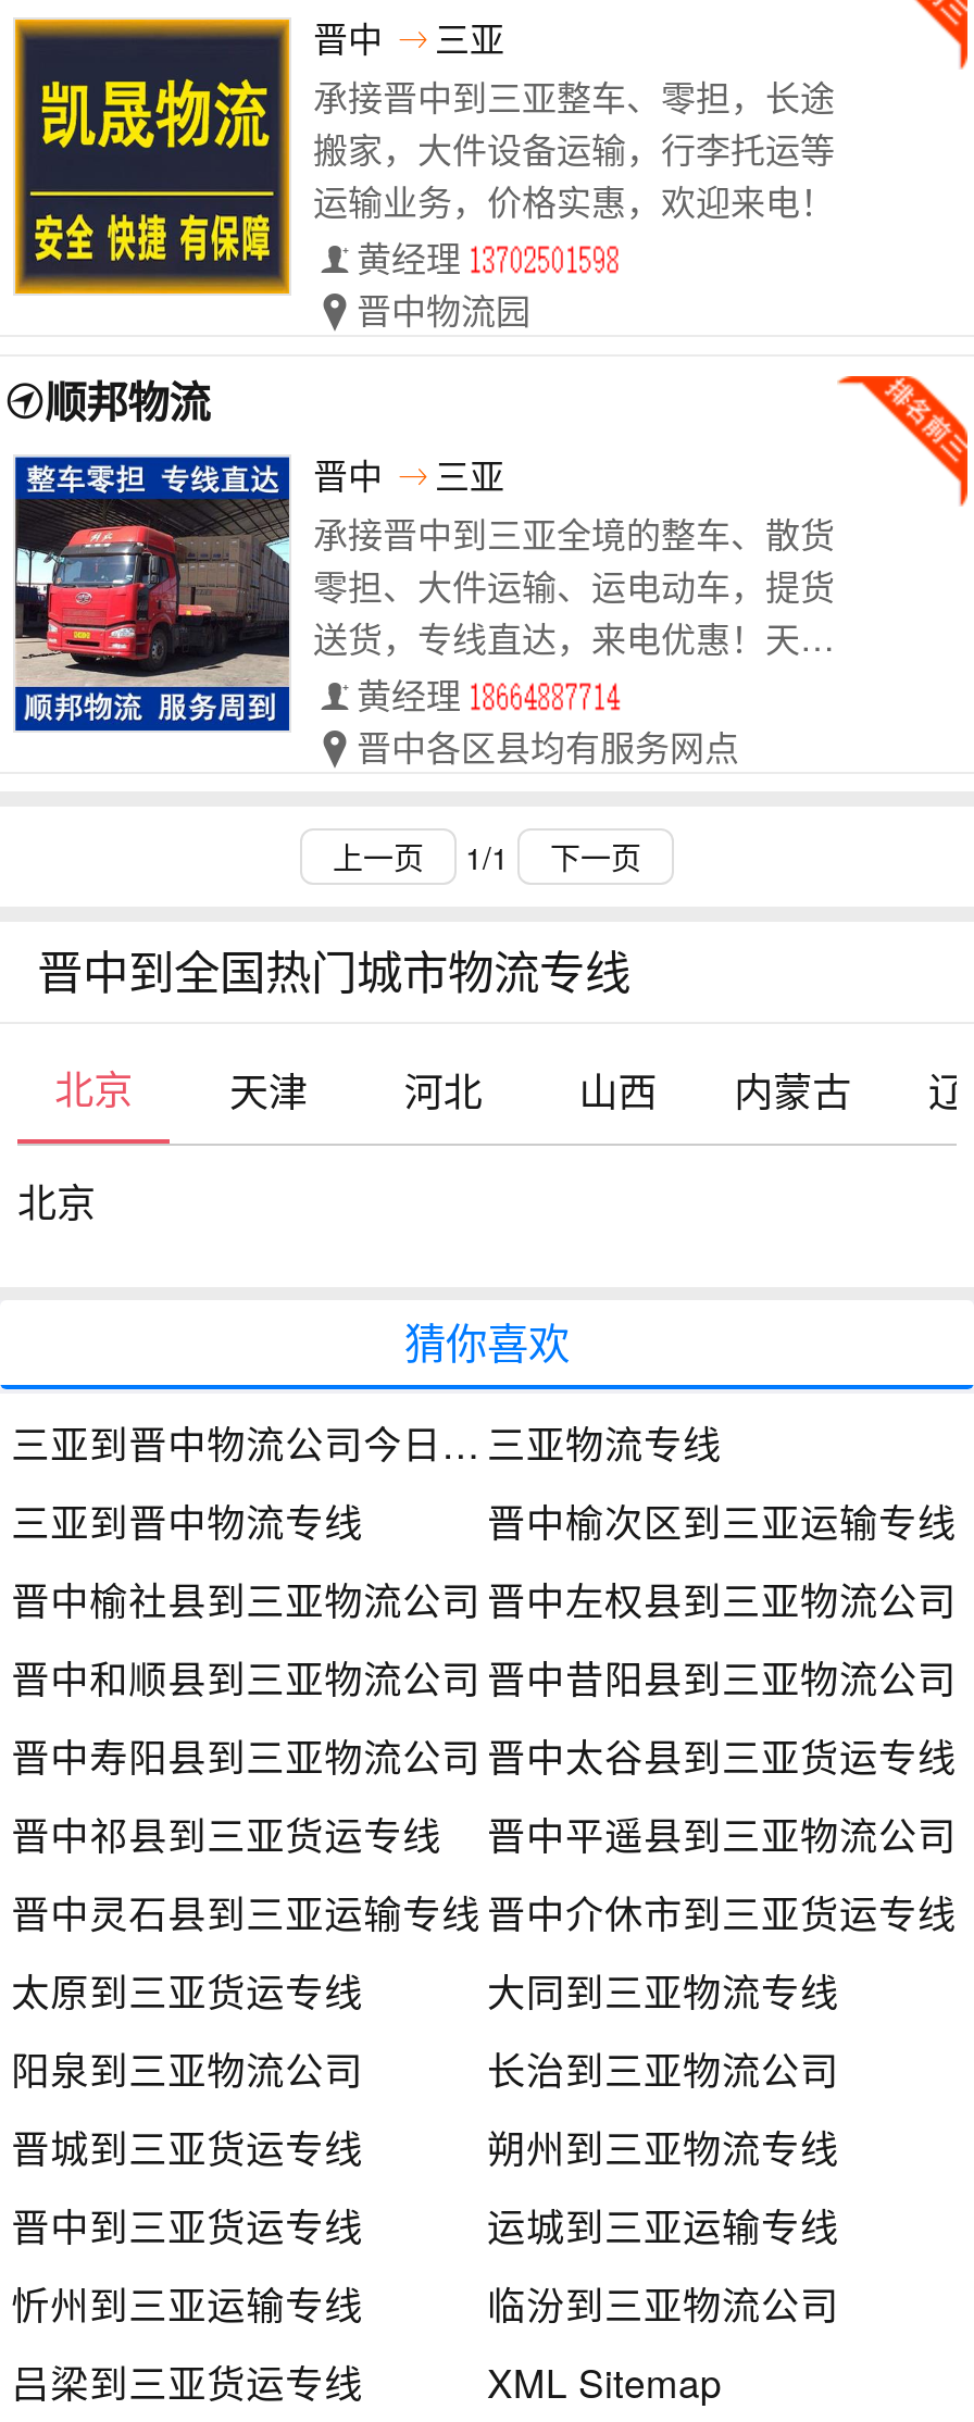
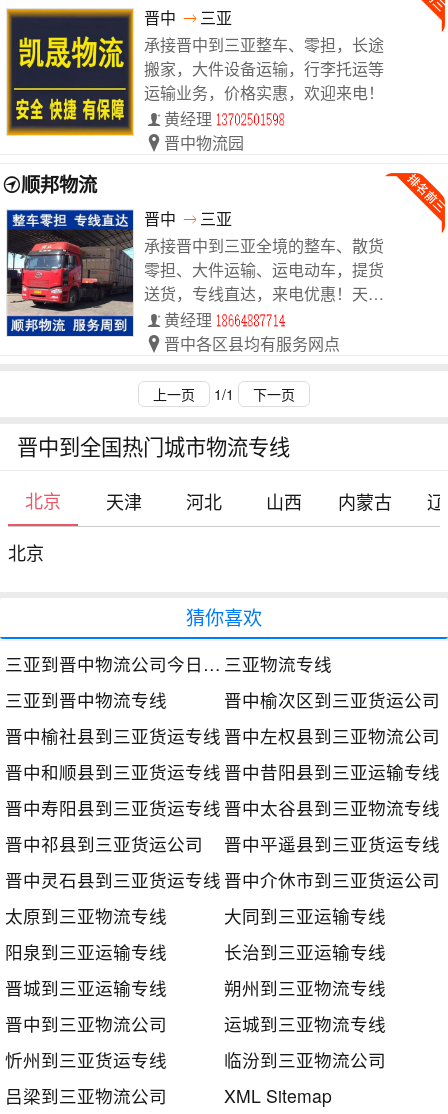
- 晋中榆次区到三亚运输专线
+ 晋中榆次区到三亚货运公司

- 晋中榆社县到三亚物流公司 晋中左权县到三亚物流公司
+ 晋中榆社县到三亚货运专线 晋中左权县到三亚物流公司

- 晋中和顺县到三亚物流公司 晋中昔阳县到三亚物流公司
+ 晋中和顺县到三亚货运专线 晋中昔阳县到三亚运输专线

- 晋中寿阳县到三亚物流公司 晋中太谷县到三亚货运专线
+ 晋中寿阳县到三亚货运专线 晋中太谷县到三亚物流专线

- 晋中祁县到三亚货运专线
+ 晋中祁县到三亚货运公司

- 晋中平遥县到三亚物流公司
+ 晋中平遥县到三亚货运专线

- 晋中灵石县到三亚运输专线 晋中介休市到三亚货运专线
+ 晋中灵石县到三亚货运专线 晋中介休市到三亚货运公司

- 太原到三亚货运专线
+ 太原到三亚物流专线

- 大同到三亚物流专线
+ 大同到三亚运输专线

- 阳泉到三亚物流公司
+ 阳泉到三亚运输专线

- 长治到三亚物流公司
+ 长治到三亚运输专线

- 晋城到三亚货运专线
+ 晋城到三亚运输专线

- 晋中到三亚货运专线
+ 晋中到三亚物流公司

- 运城到三亚运输专线
+ 运城到三亚物流专线

- 忻州到三亚运输专线
+ 忻州到三亚货运专线

- 吕梁到三亚货运专线
+ 吕梁到三亚物流公司
